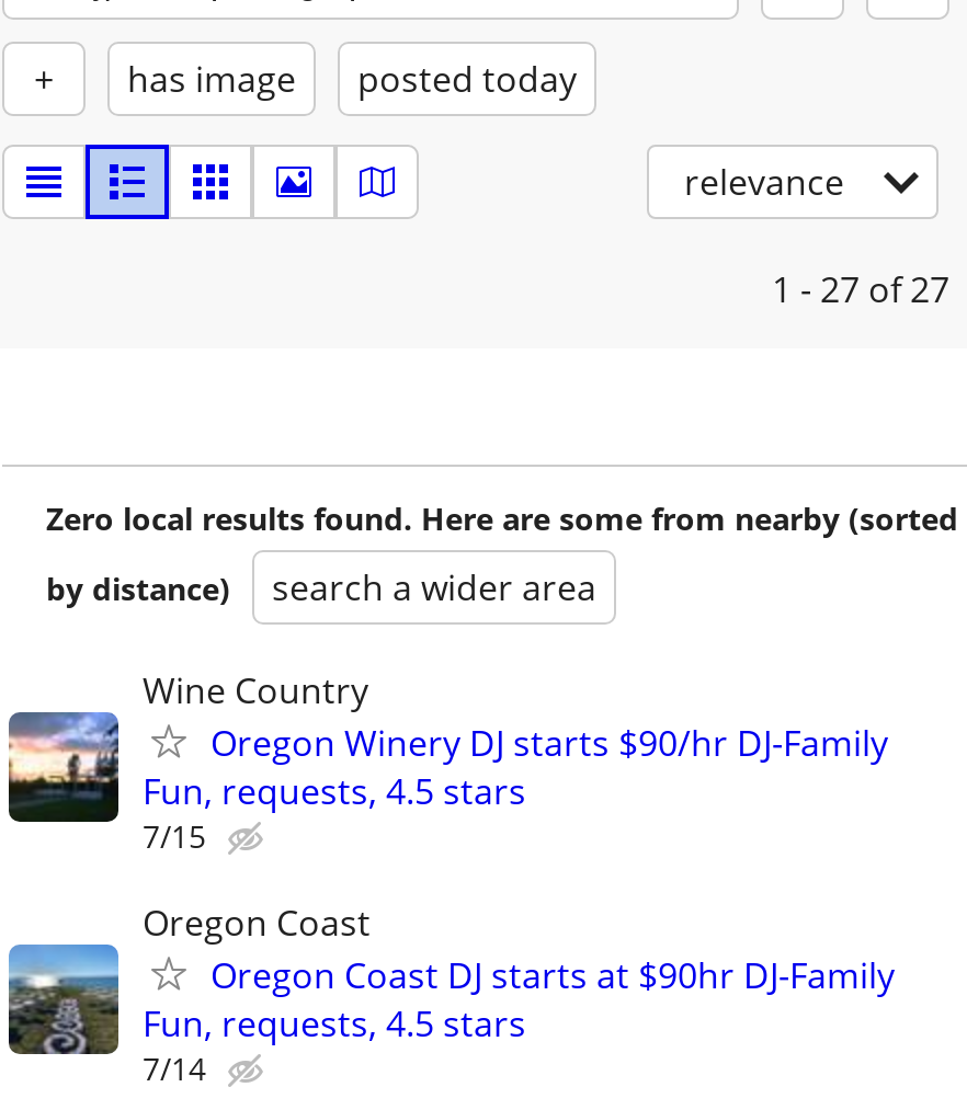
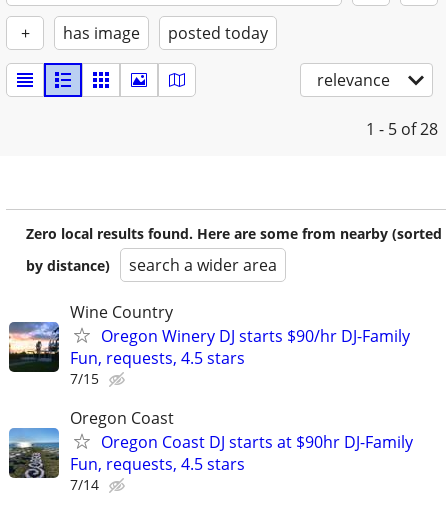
- 1 - 27 of 27
+ 1 - 5 of 28
